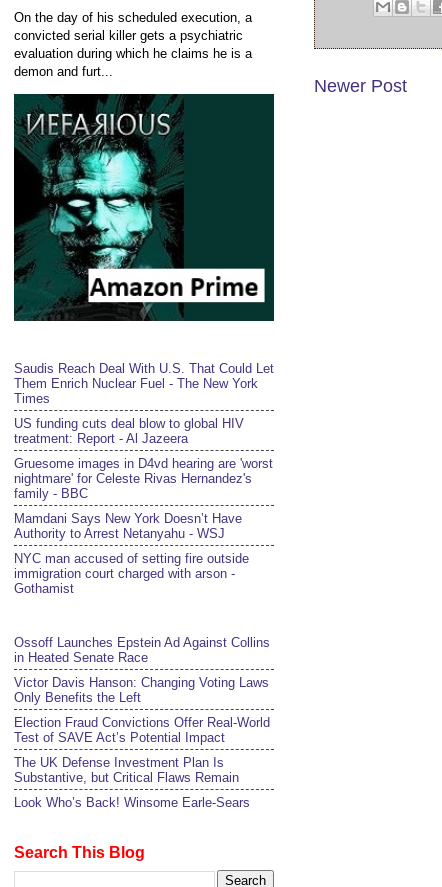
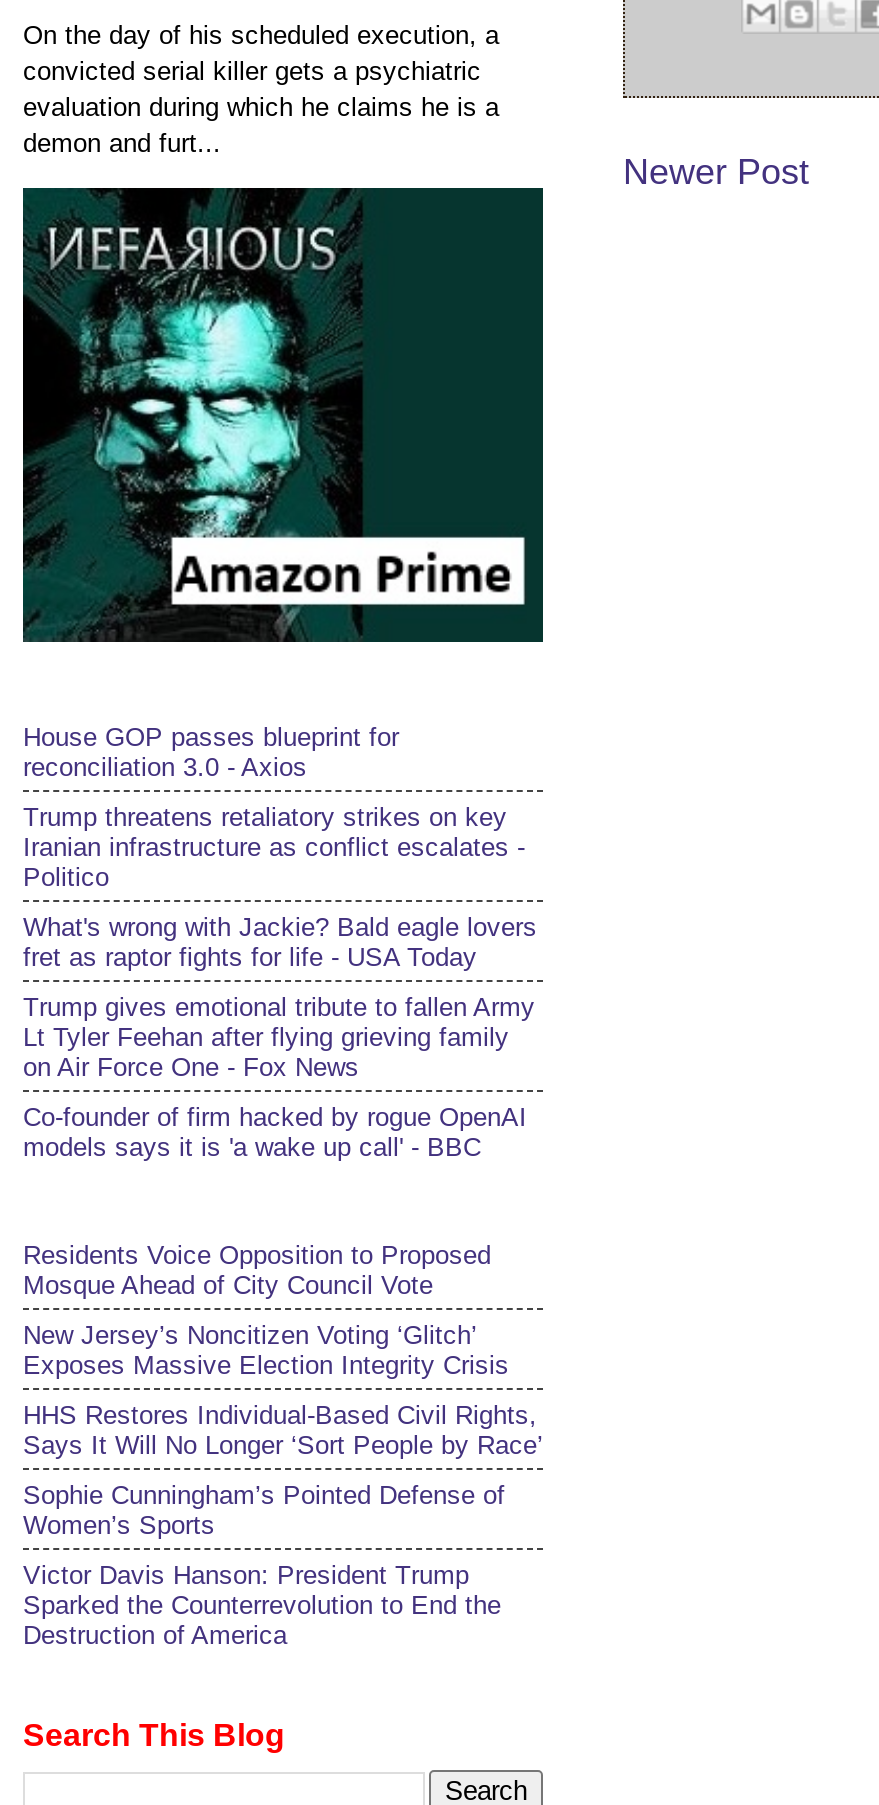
- Saudis Reach Deal With U.S. That Could Let
- Them Enrich Nuclear Fuel - The New York
- Times
+ House GOP passes blueprint for
+ reconciliation 3.0 - Axios

- US funding cuts deal blow to global HIV
- treatment: Report - Al Jazeera
+ Trump threatens retaliatory strikes on key
+ Iranian infrastructure as conflict escalates -
+ Politico

- Gruesome images in D4vd hearing are 'worst
- nightmare' for Celeste Rivas Hernandez's
- family - BBC
+ What's wrong with Jackie? Bald eagle lovers
+ fret as raptor fights for life - USA Today

- Mamdani Says New York Doesn’t Have
- Authority to Arrest Netanyahu - WSJ
+ Trump gives emotional tribute to fallen Army
+ Lt Tyler Feehan after flying grieving family
+ on Air Force One - Fox News

- NYC man accused of setting fire outside
- immigration court charged with arson -
- Gothamist
+ Co-founder of firm hacked by rogue OpenAI
+ models says it is 'a wake up call' - BBC

- Ossoff Launches Epstein Ad Against Collins
- in Heated Senate Race
+ Residents Voice Opposition to Proposed
+ Mosque Ahead of City Council Vote

- Victor Davis Hanson: Changing Voting Laws
- Only Benefits the Left
+ New Jersey’s Noncitizen Voting ‘Glitch’
+ Exposes Massive Election Integrity Crisis

- Election Fraud Convictions Offer Real-World
- Test of SAVE Act’s Potential Impact
+ HHS Restores Individual-Based Civil Rights,
+ Says It Will No Longer ‘Sort People by Race’

- The UK Defense Investment Plan Is
- Substantive, but Critical Flaws Remain
+ Sophie Cunningham’s Pointed Defense of
+ Women’s Sports

- Look Who’s Back! Winsome Earle-Sears
+ Victor Davis Hanson: President Trump
+ Sparked the Counterrevolution to End the
+ Destruction of America
